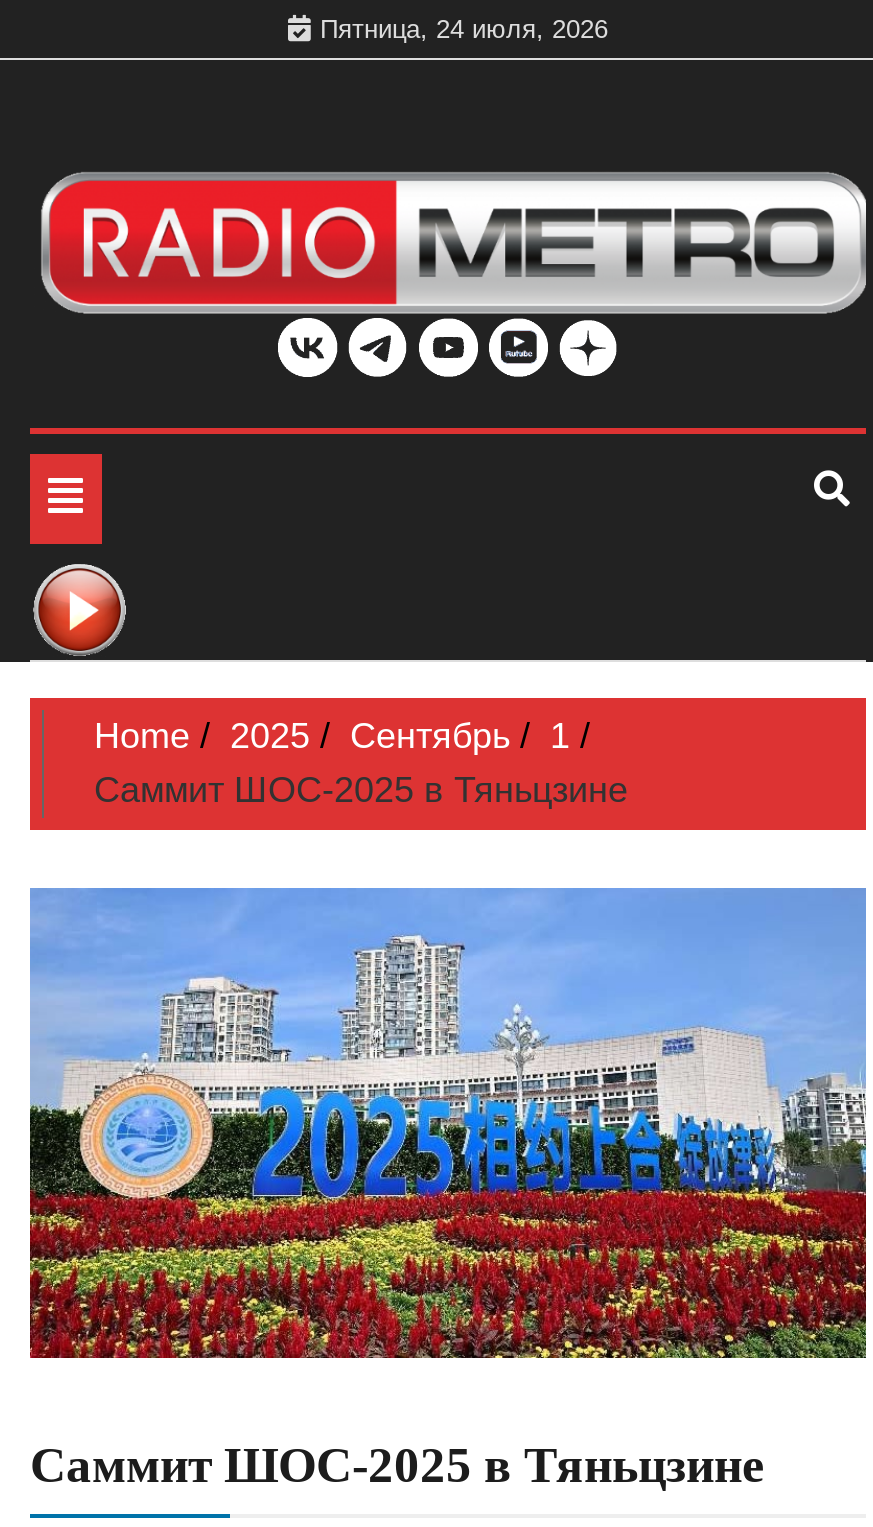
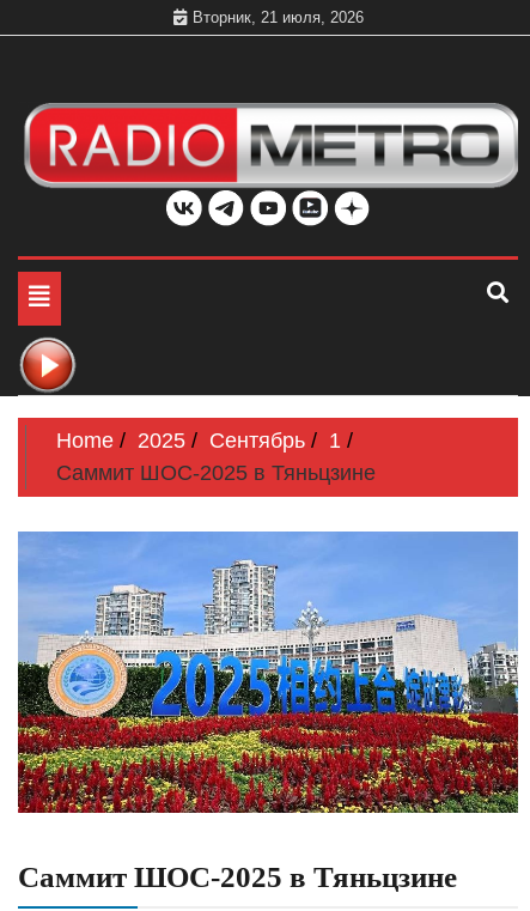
- Пятница, 24 июля, 2026
+ Вторник, 21 июля, 2026
